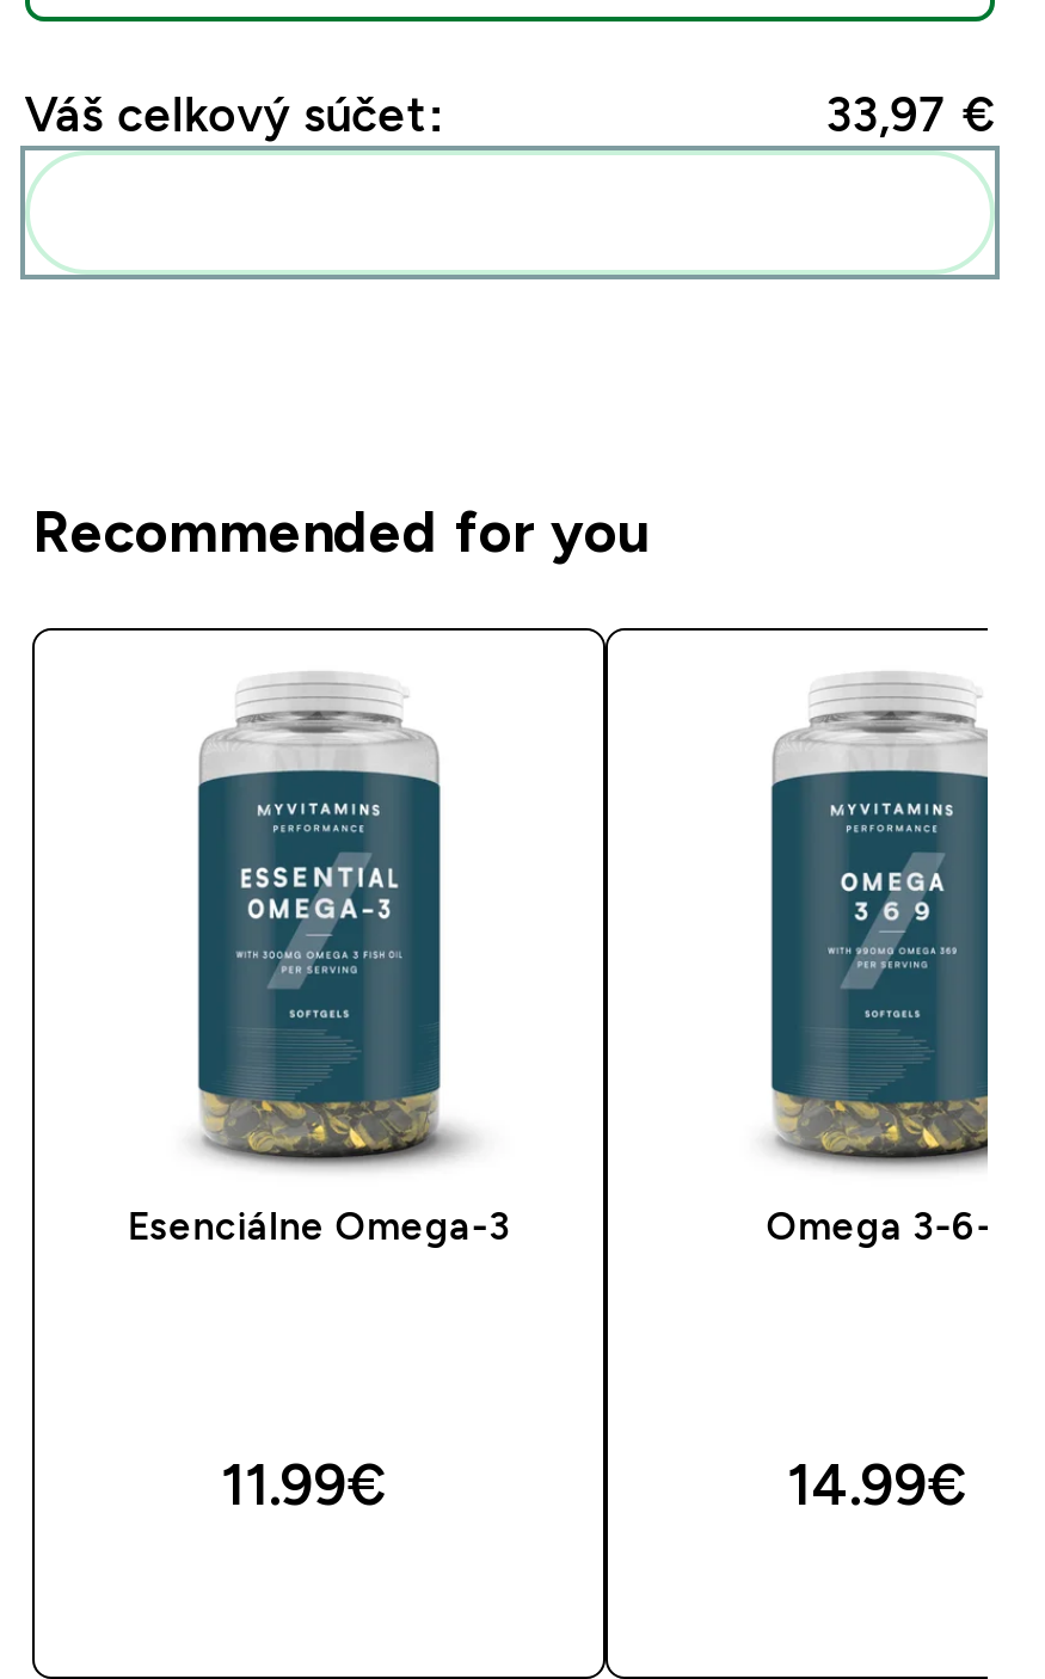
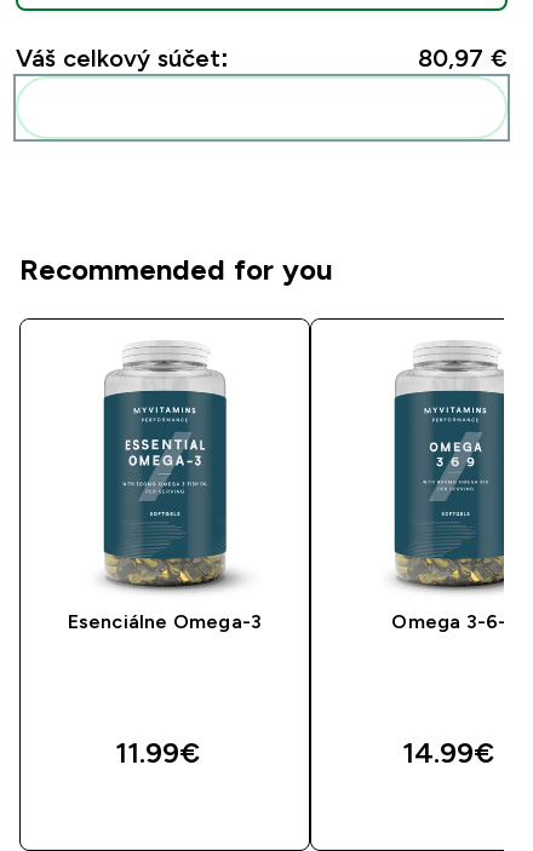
- 33,97 €
+ 80,97 €
